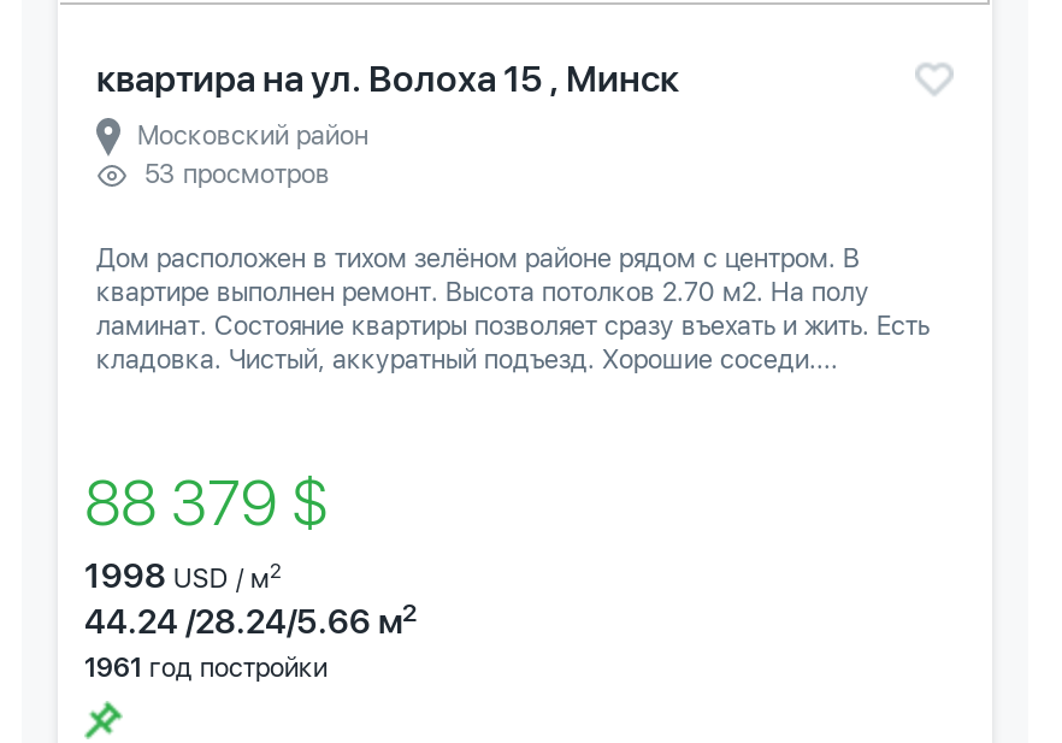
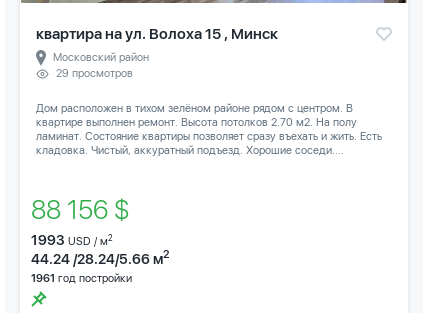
- 53 просмотров
+ 29 просмотров

- 88 379 $
+ 88 156 $

- 1998 USD / м2
+ 1993 USD / м2
